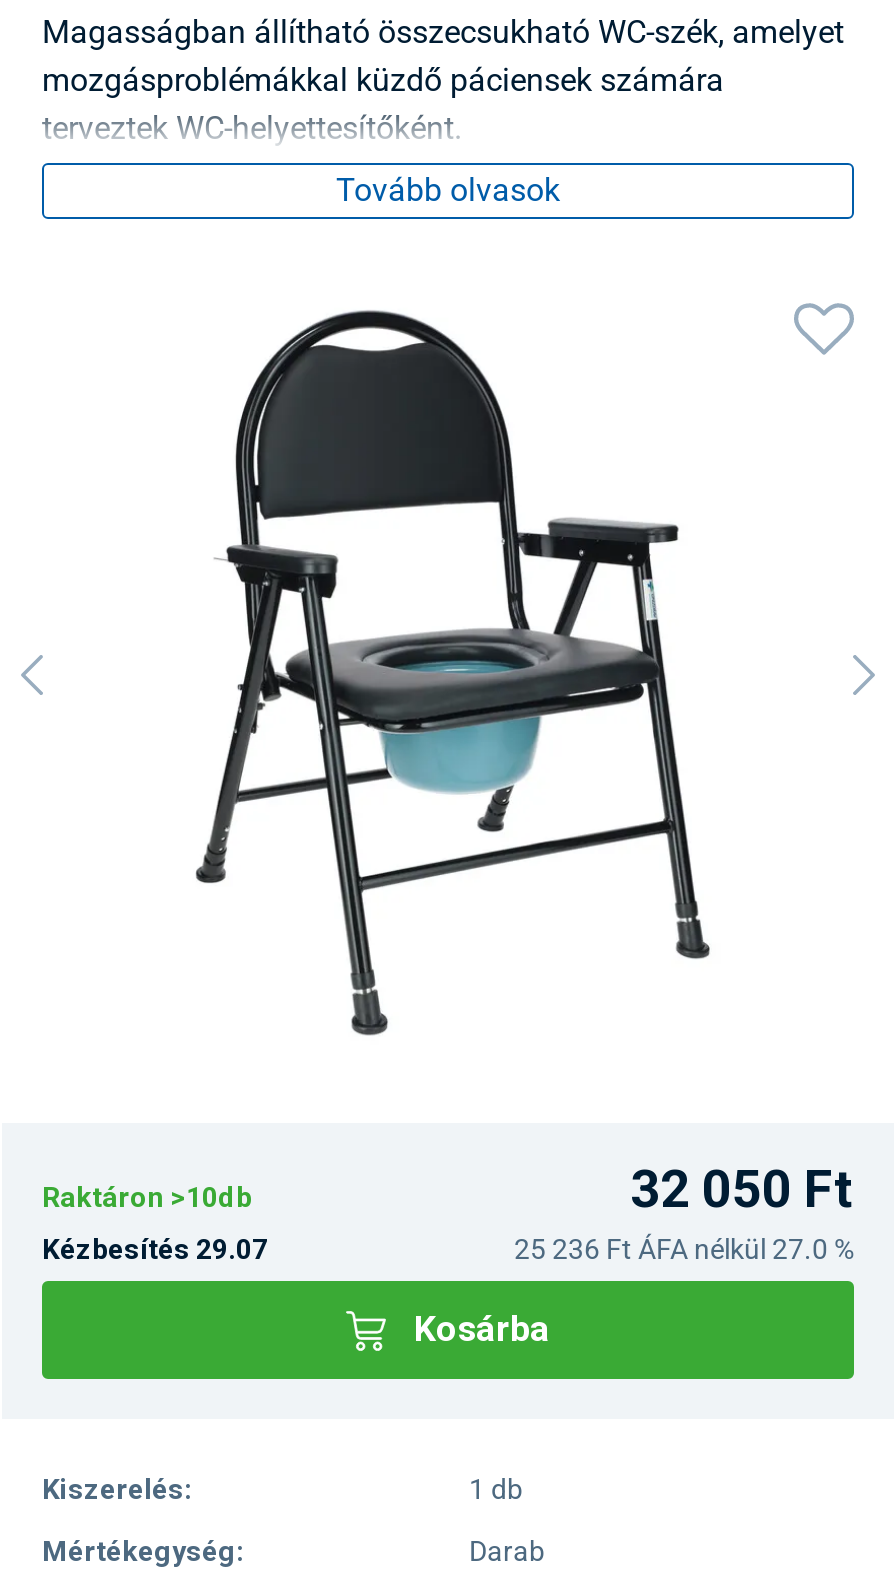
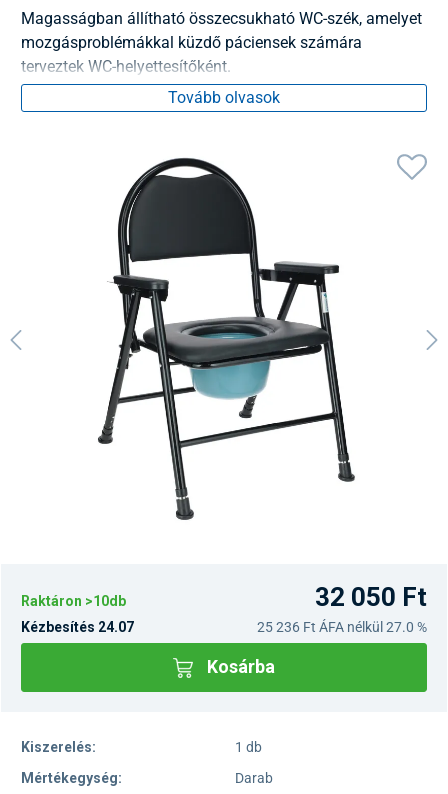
- Kézbesítés 29.07
+ Kézbesítés 24.07
